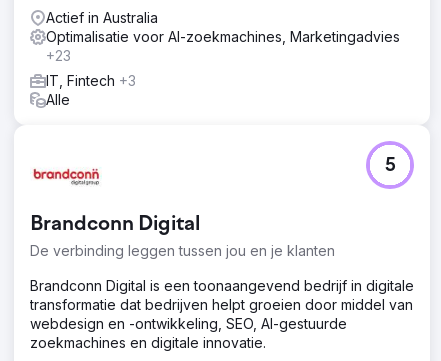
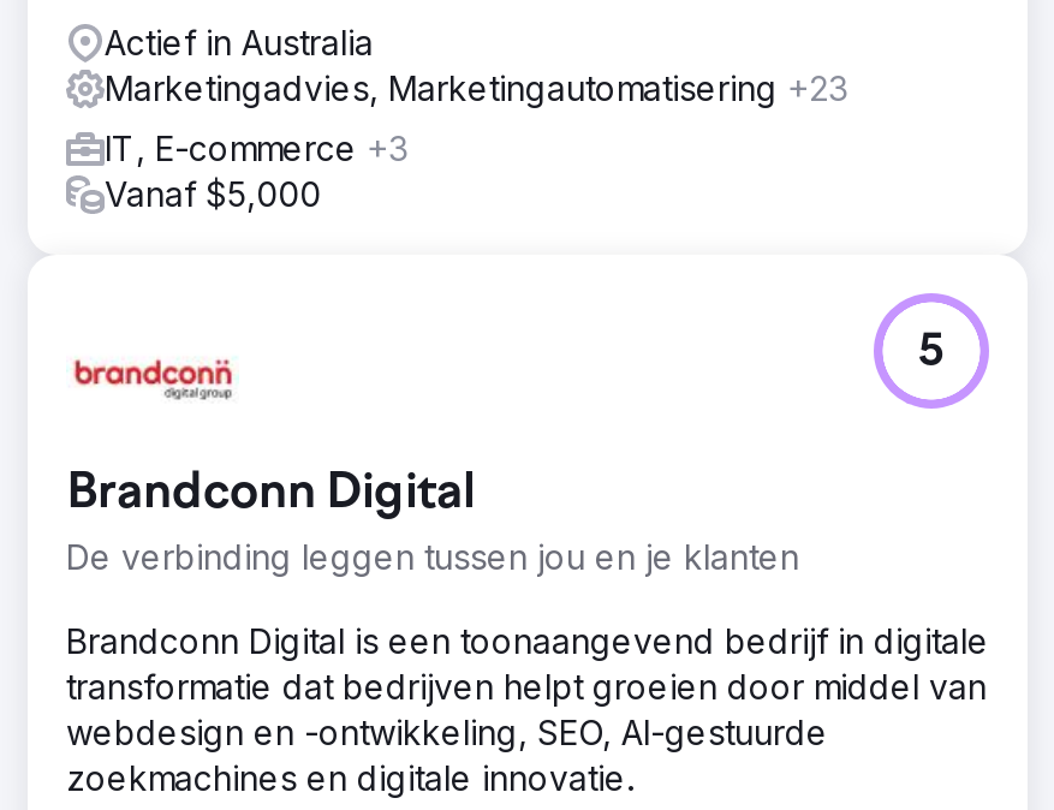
- Optimalisatie voor AI-zoekmachines, Marketingadvies
- +23
+ Marketingadvies, Marketingautomatisering +23

- IT, Fintech +3
- Alle
+ IT, E-commerce +3
+ Vanaf $5,000
